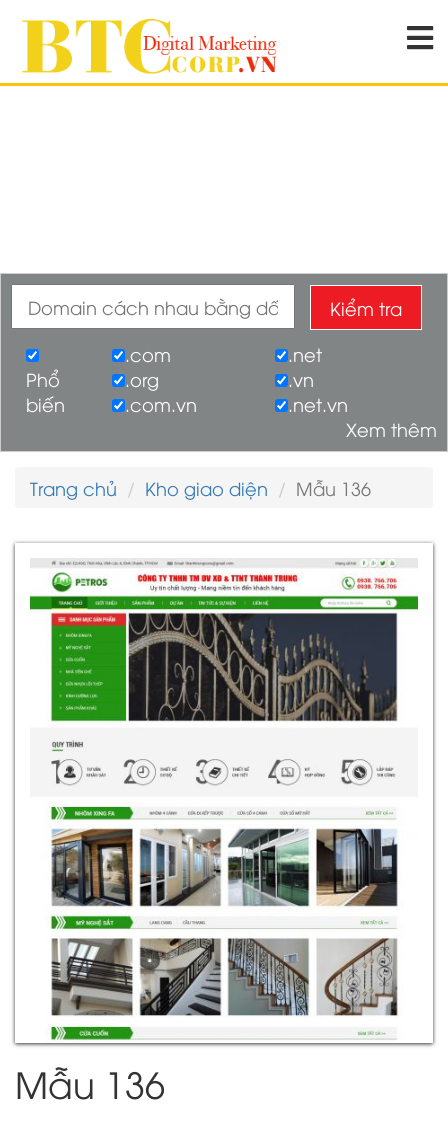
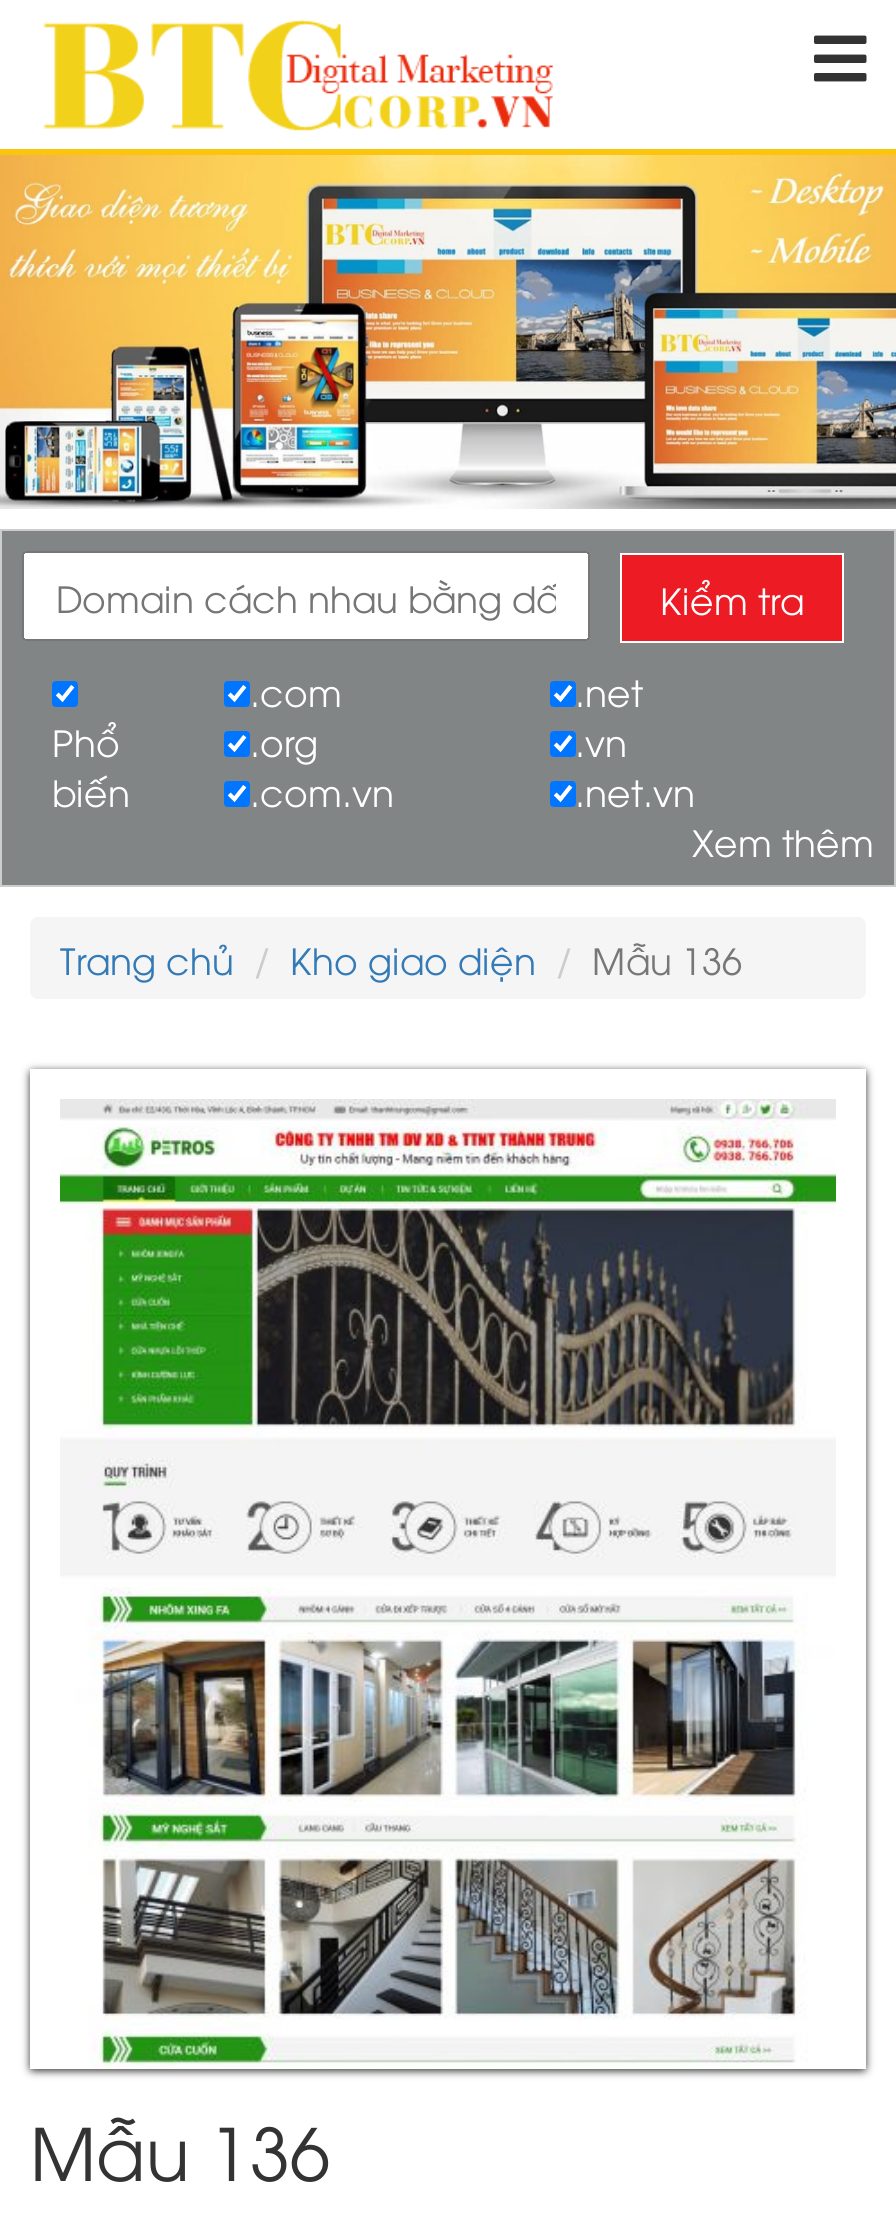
+ [image]
